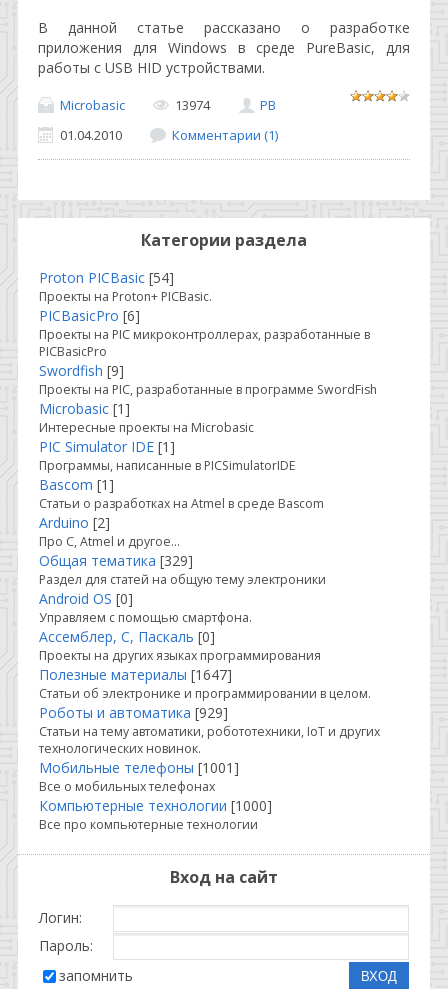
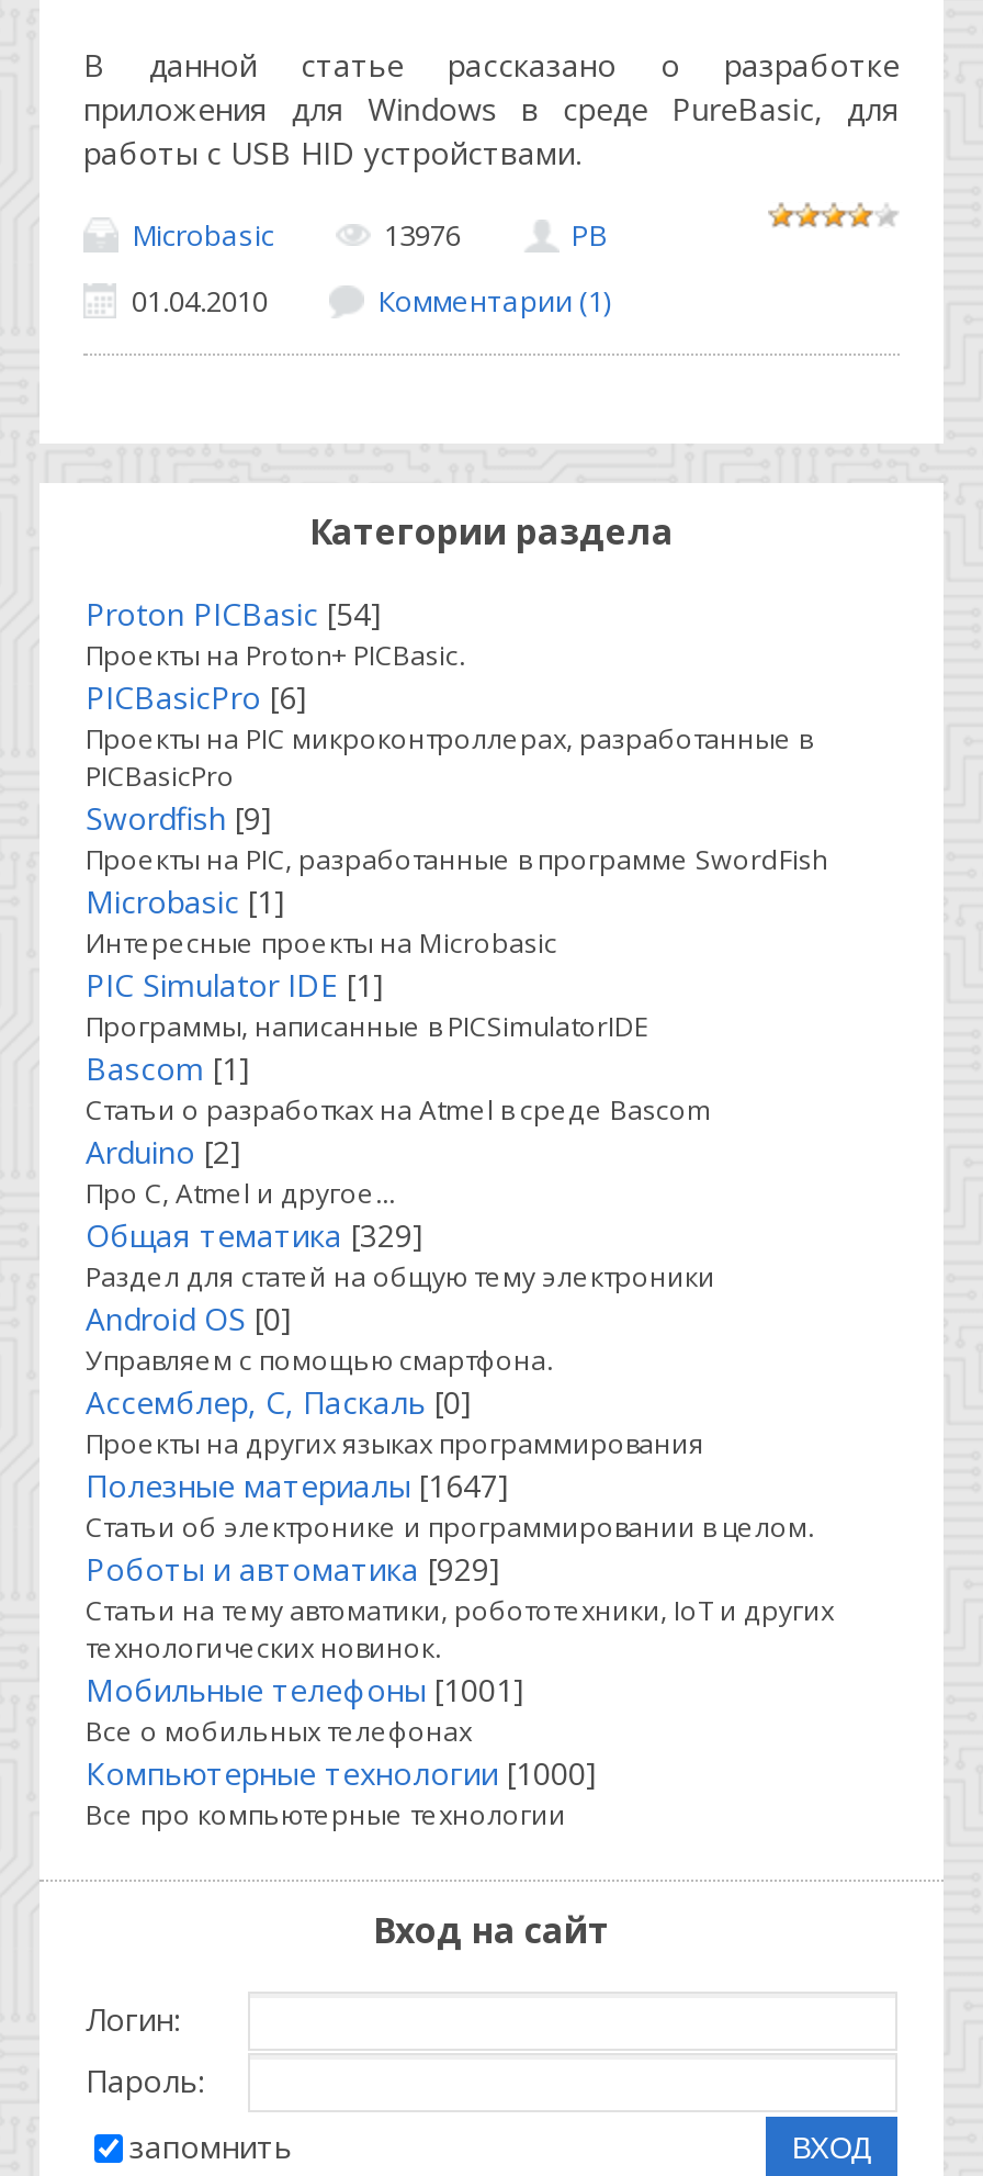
- 13974
+ 13976
